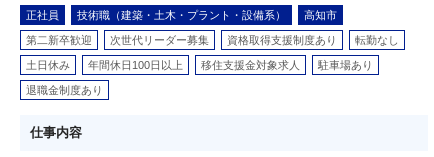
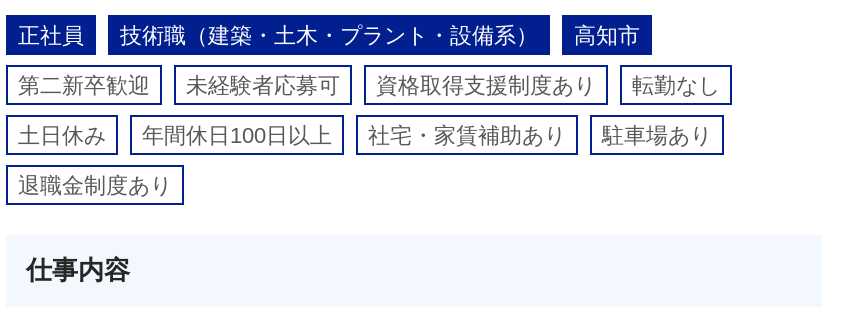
- 次世代リーダー募集
+ 未経験者応募可

- 移住支援金対象求人
+ 社宅・家賃補助あり
